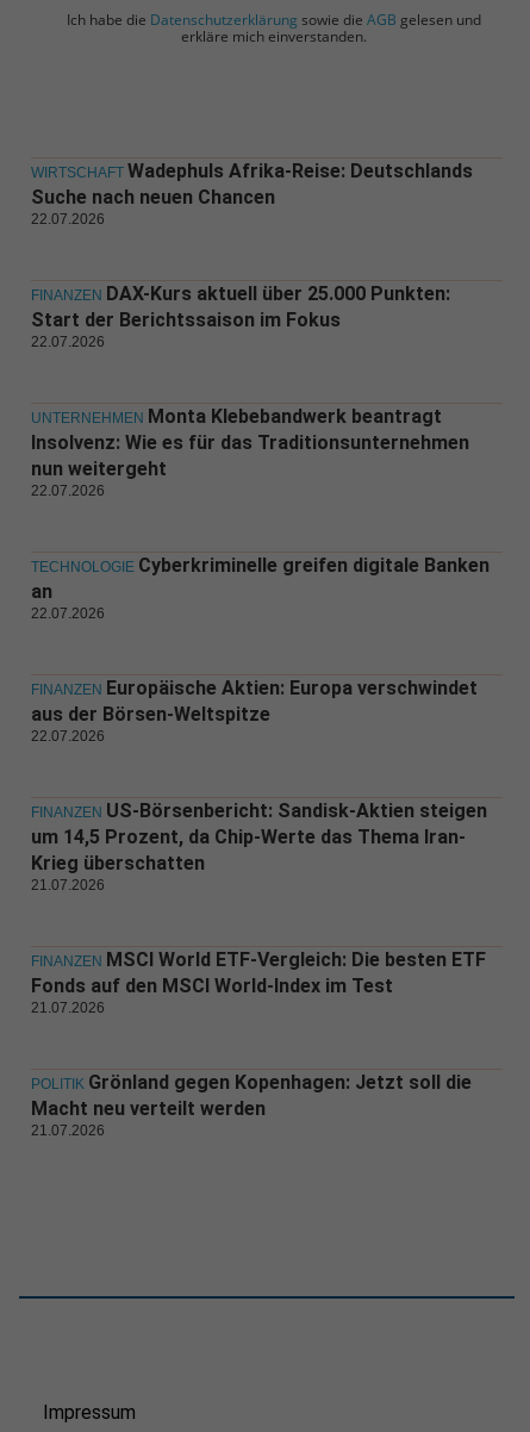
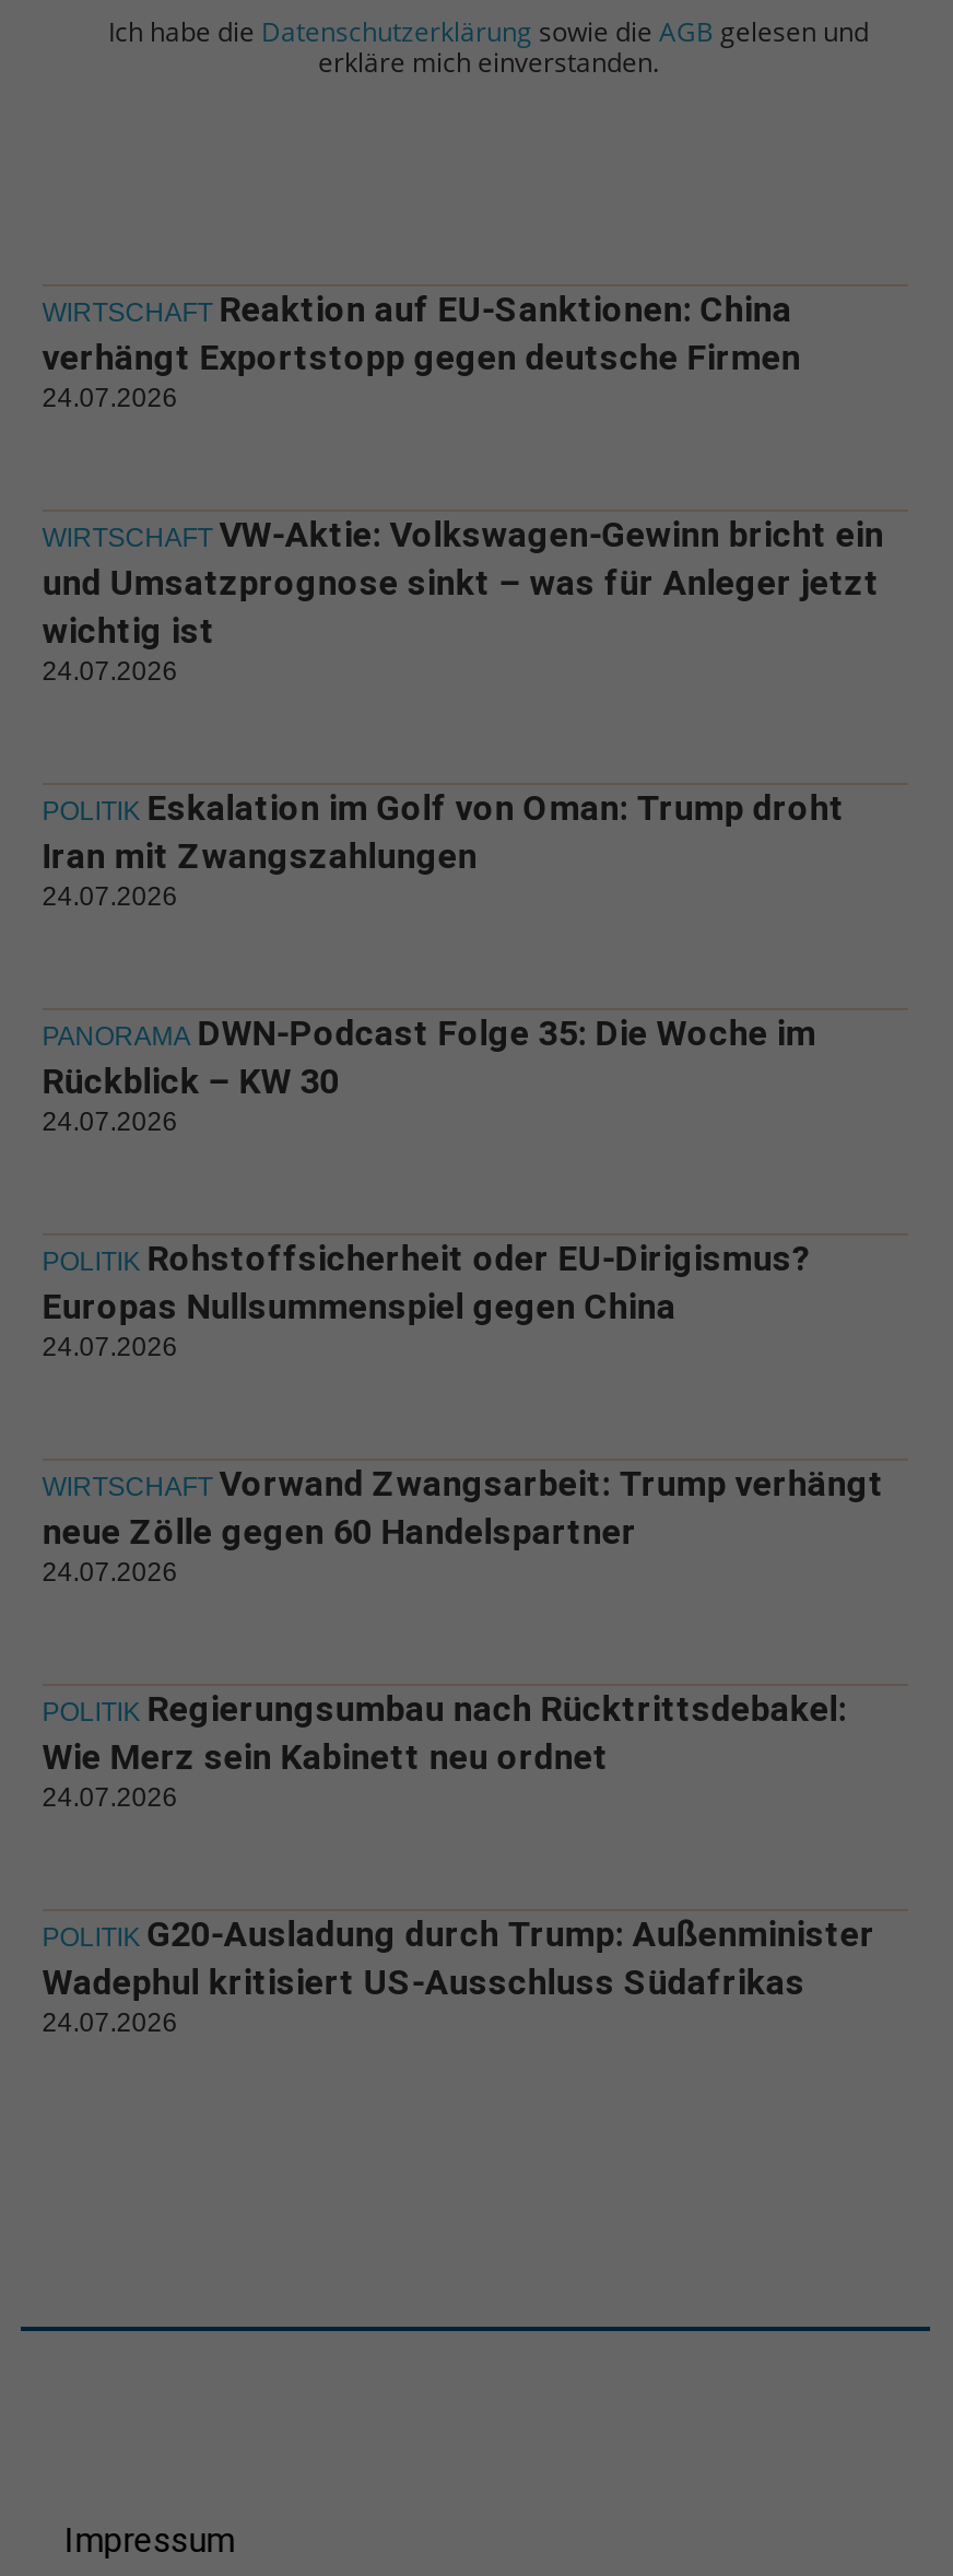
- WIRTSCHAFT Wadephuls Afrika-Reise: Deutschlands
- Suche nach neuen Chancen
- 22.07.2026
+ WIRTSCHAFT Reaktion auf EU-Sanktionen: China
+ verhängt Exportstopp gegen deutsche Firmen
+ 24.07.2026

- FINANZEN DAX-Kurs aktuell über 25.000 Punkten:
- Start der Berichtssaison im Fokus
- 22.07.2026
+ WIRTSCHAFT VW-Aktie: Volkswagen-Gewinn bricht ein
+ und Umsatzprognose sinkt – was für Anleger jetzt
+ wichtig ist
+ 24.07.2026

- UNTERNEHMEN Monta Klebebandwerk beantragt
- Insolvenz: Wie es für das Traditionsunternehmen
- nun weitergeht
- 22.07.2026
+ POLITIK Eskalation im Golf von Oman: Trump droht
+ Iran mit Zwangszahlungen
+ 24.07.2026

- TECHNOLOGIE Cyberkriminelle greifen digitale Banken
- an
- 22.07.2026
+ PANORAMA DWN-Podcast Folge 35: Die Woche im
+ Rückblick – KW 30
+ 24.07.2026

- FINANZEN Europäische Aktien: Europa verschwindet
- aus der Börsen-Weltspitze
- 22.07.2026
+ POLITIK Rohstoffsicherheit oder EU-Dirigismus?
+ Europas Nullsummenspiel gegen China
+ 24.07.2026

- FINANZEN US-Börsenbericht: Sandisk-Aktien steigen
- um 14,5 Prozent, da Chip-Werte das Thema Iran-
- Krieg überschatten
- 21.07.2026
+ WIRTSCHAFT Vorwand Zwangsarbeit: Trump verhängt
+ neue Zölle gegen 60 Handelspartner
+ 24.07.2026

- FINANZEN MSCI World ETF-Vergleich: Die besten ETF
- Fonds auf den MSCI World-Index im Test
- 21.07.2026
+ POLITIK Regierungsumbau nach Rücktrittsdebakel:
+ Wie Merz sein Kabinett neu ordnet
+ 24.07.2026

- POLITIK Grönland gegen Kopenhagen: Jetzt soll die
- Macht neu verteilt werden
- 21.07.2026
+ POLITIK G20-Ausladung durch Trump: Außenminister
+ Wadephul kritisiert US-Ausschluss Südafrikas
+ 24.07.2026
